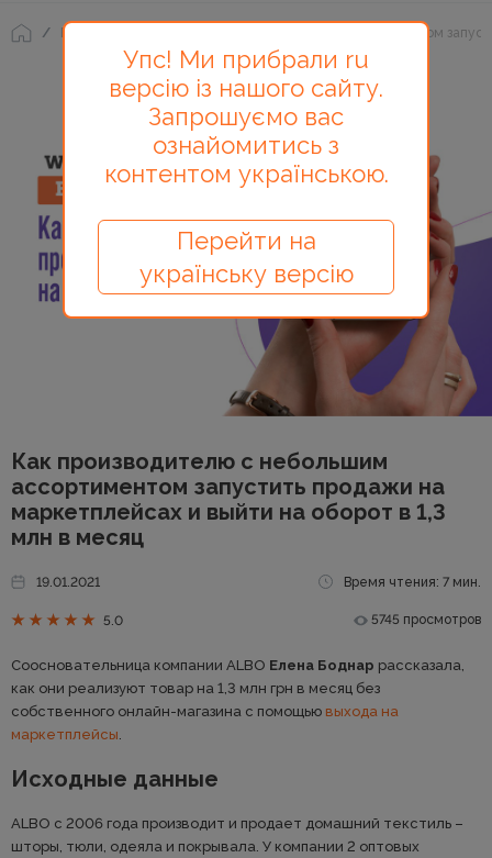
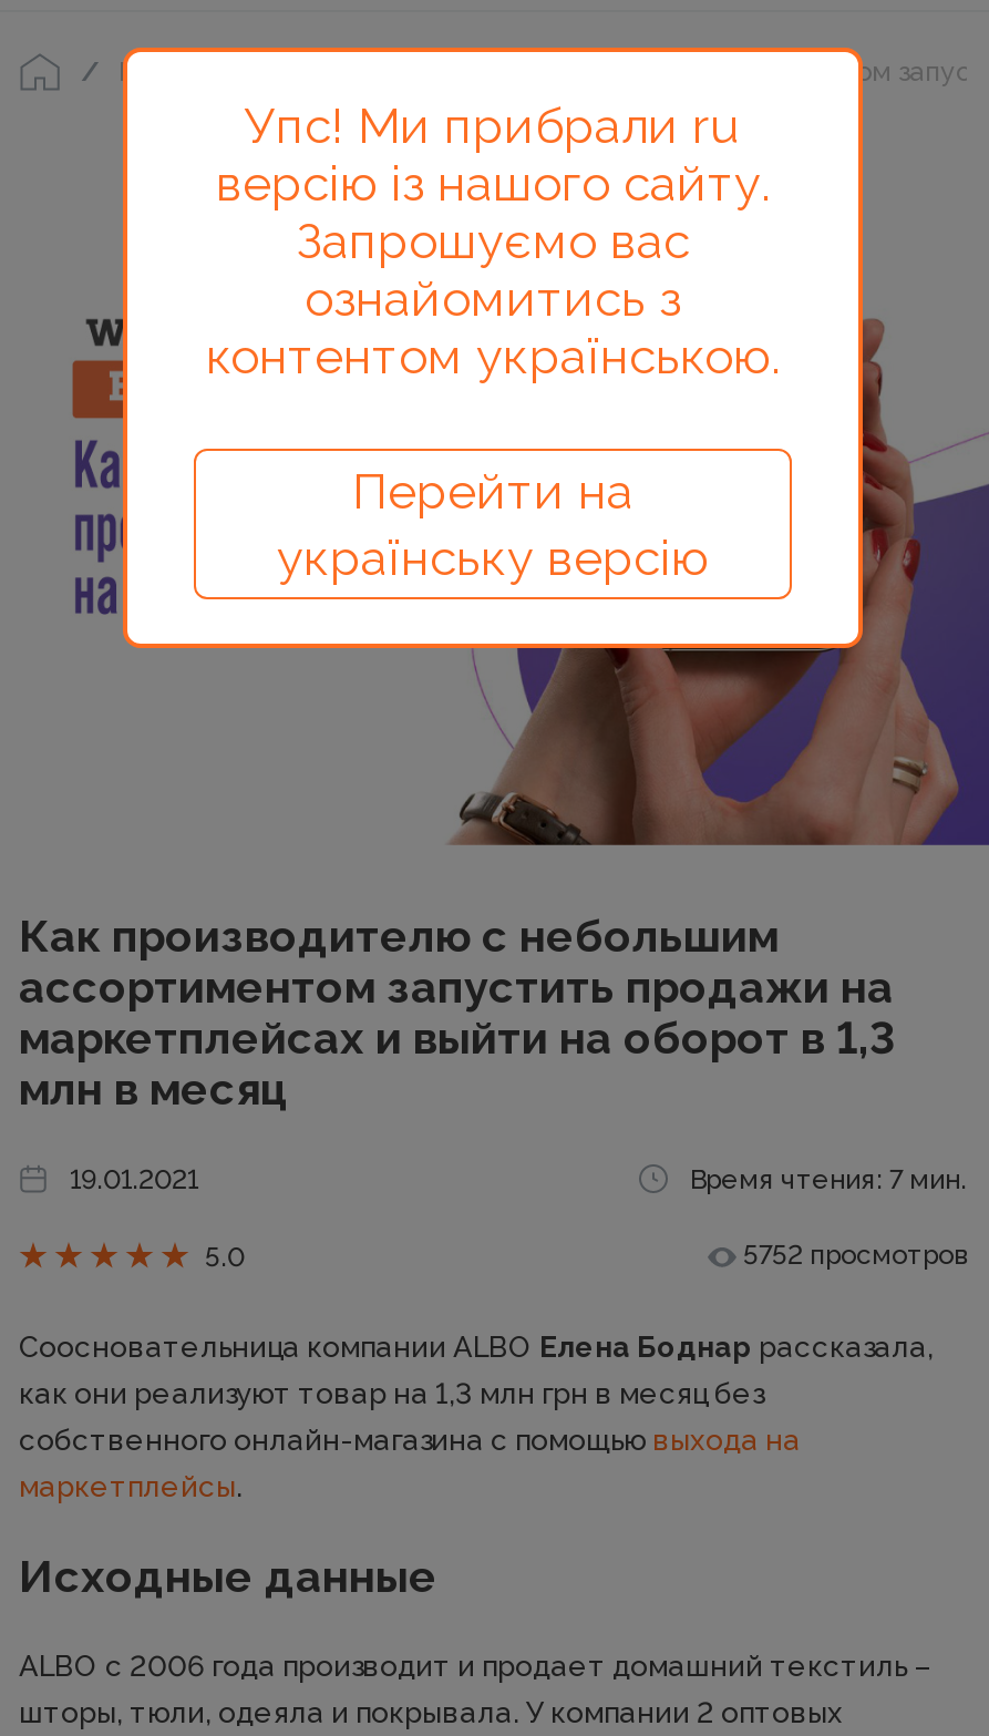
- 5745 просмотров
+ 5752 просмотров
